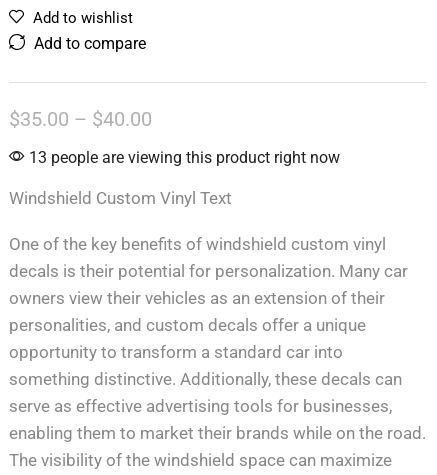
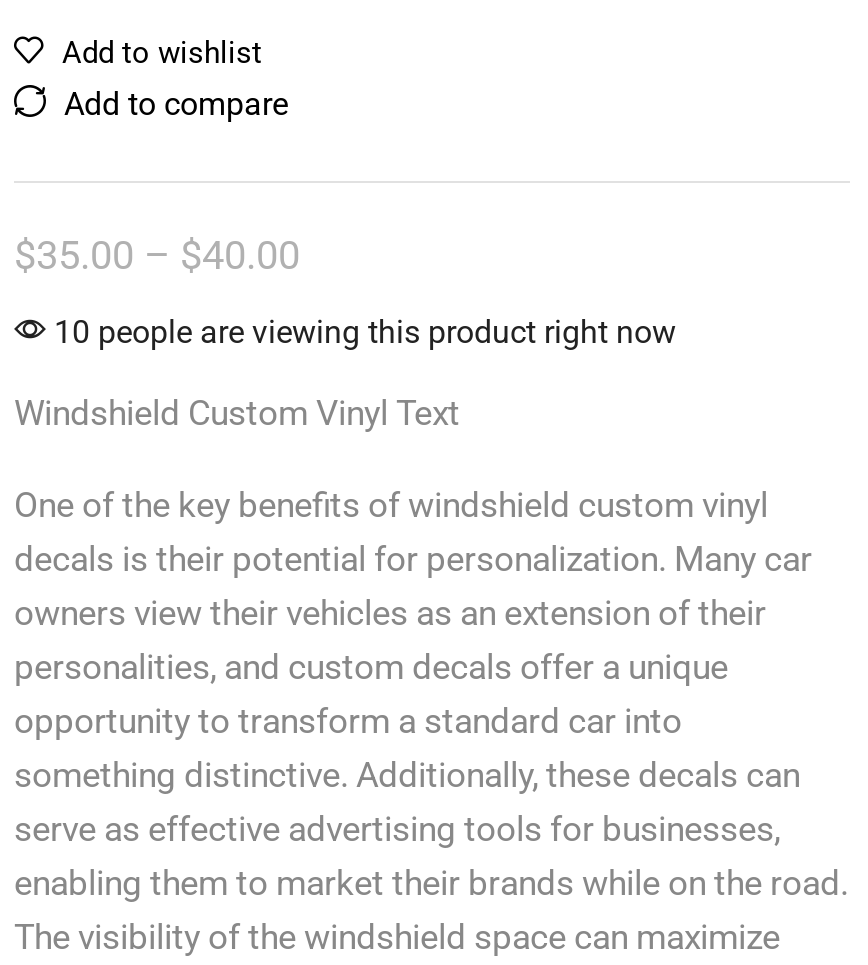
- 13 people are viewing this product right now
+ 10 people are viewing this product right now
